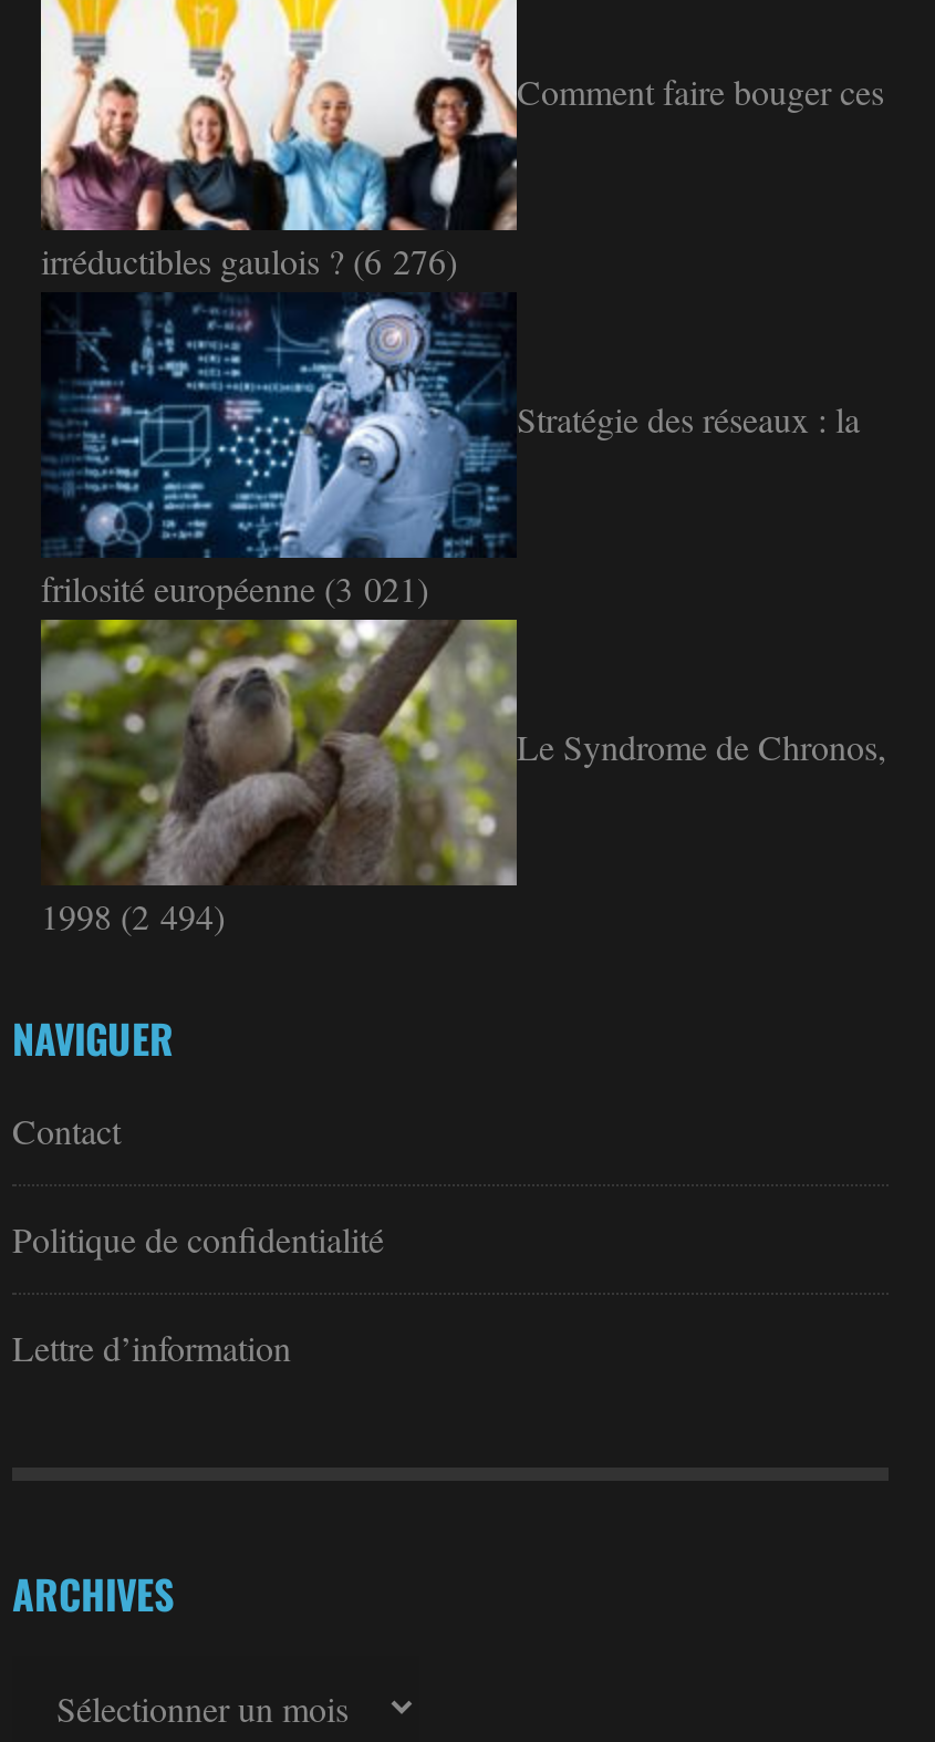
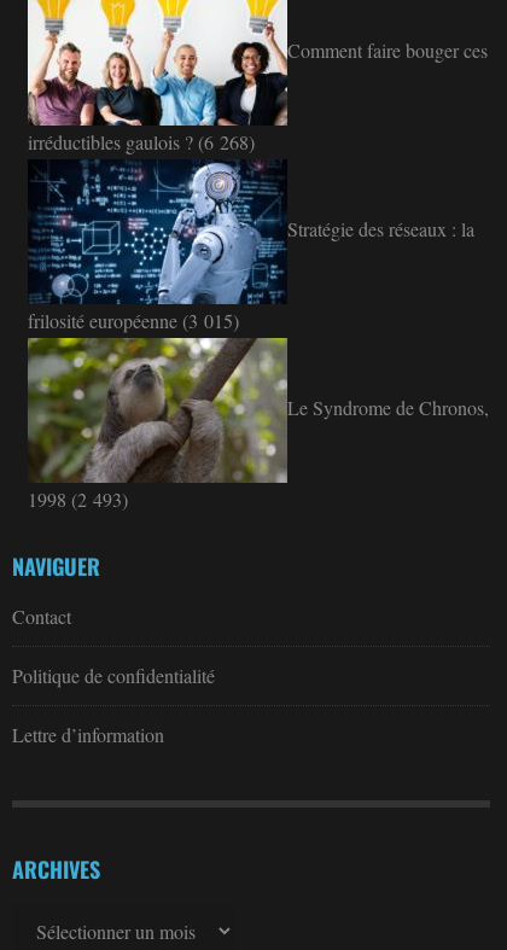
- irréductibles gaulois ? (6 276)
+ irréductibles gaulois ? (6 268)

- frilosité européenne (3 021)
+ frilosité européenne (3 015)

- 1998 (2 494)
+ 1998 (2 493)
